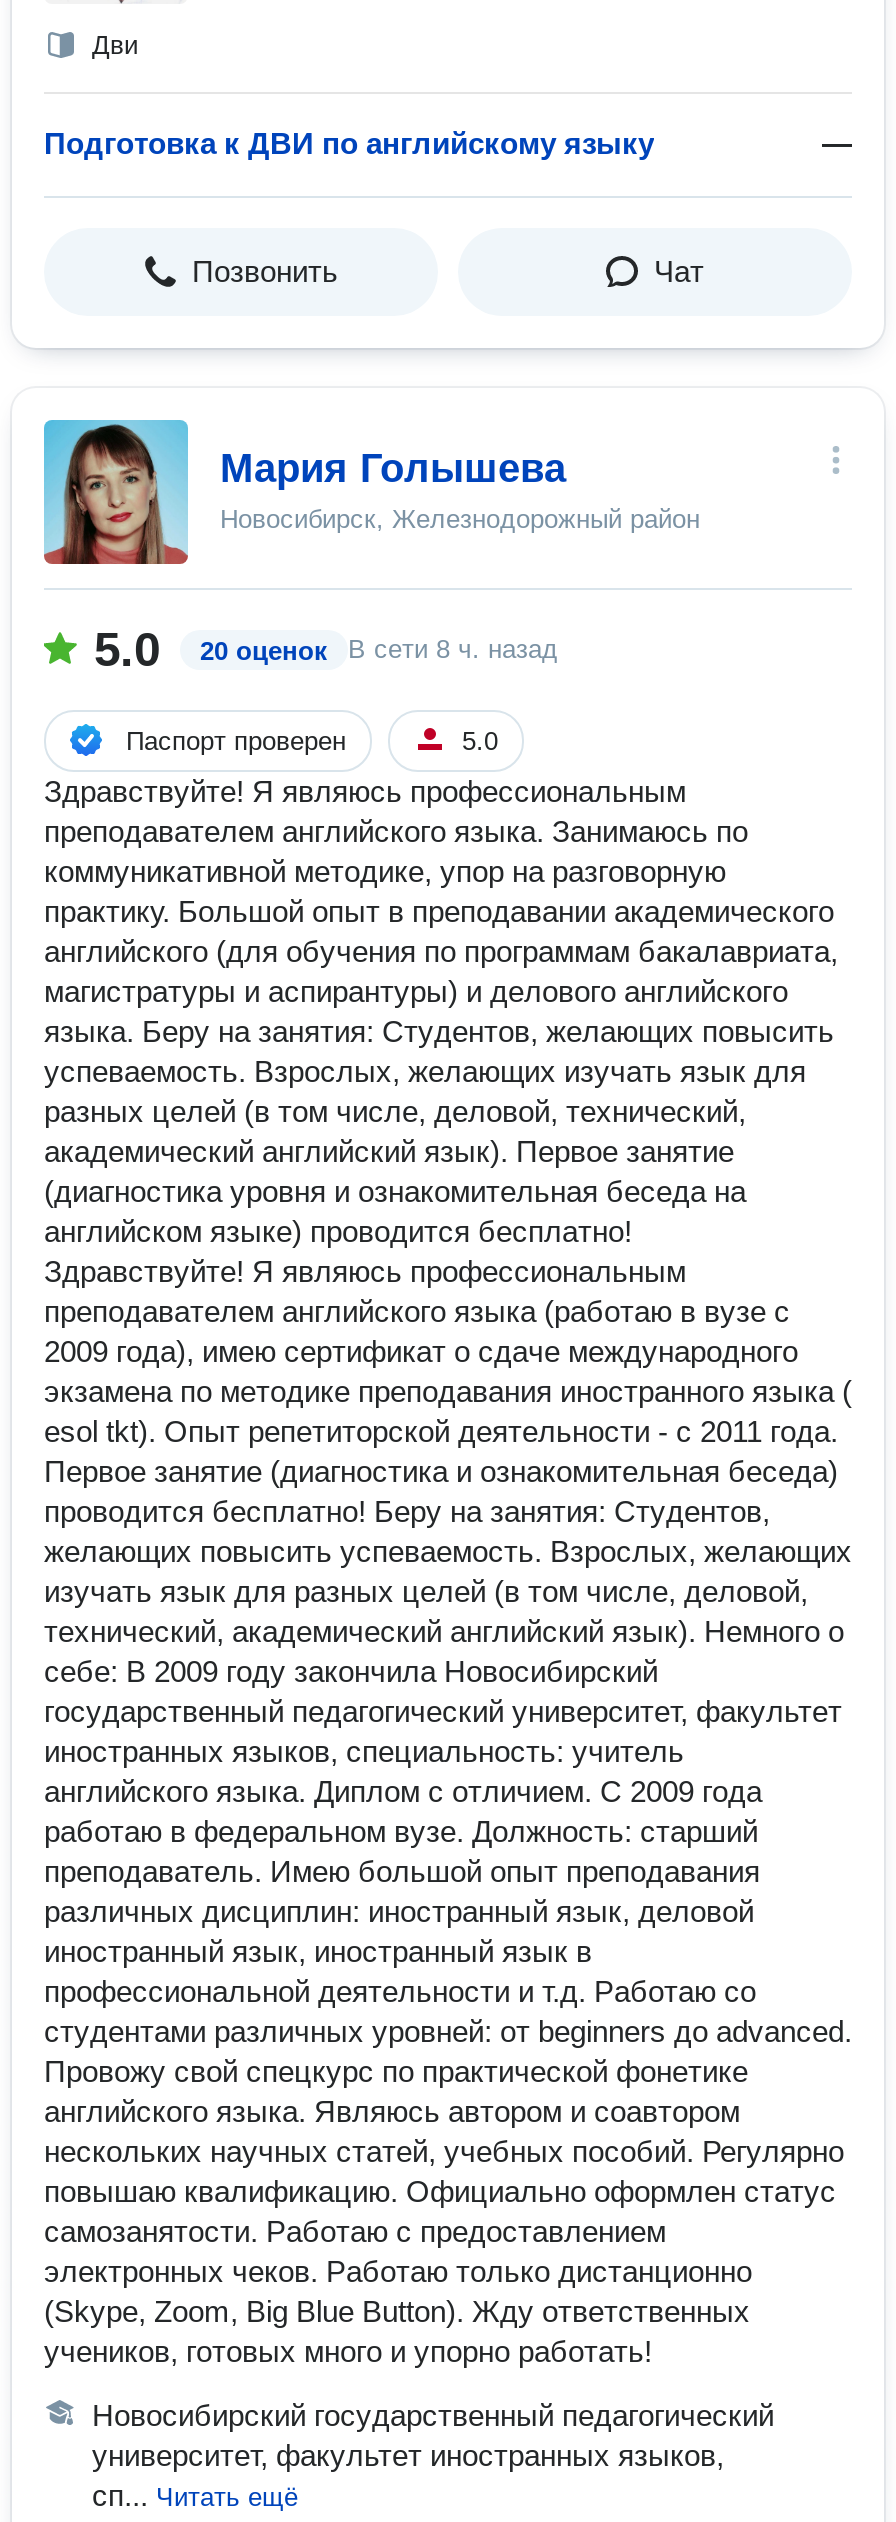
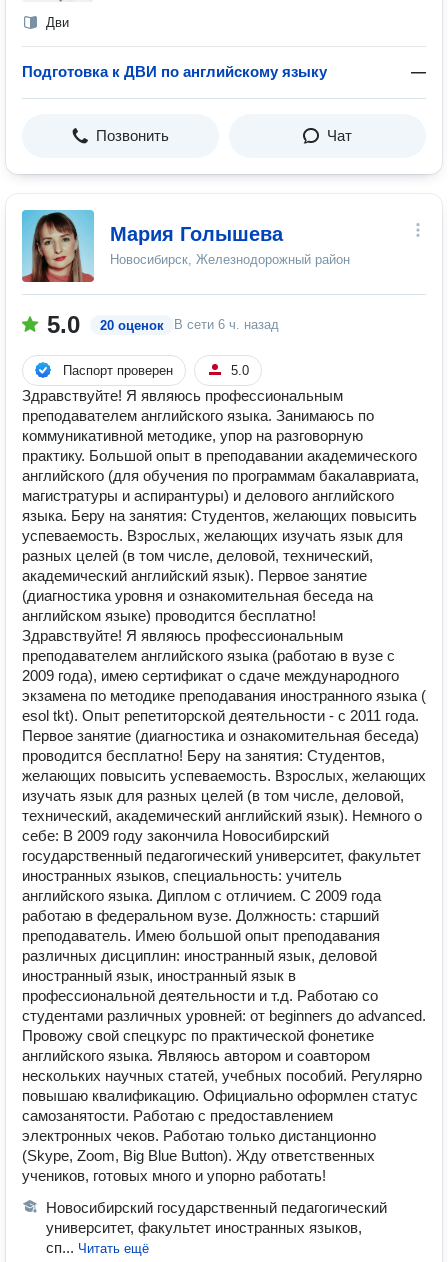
- 5.0 20 оценок В сети 8 ч. назад
+ 5.0 20 оценок В сети 6 ч. назад
